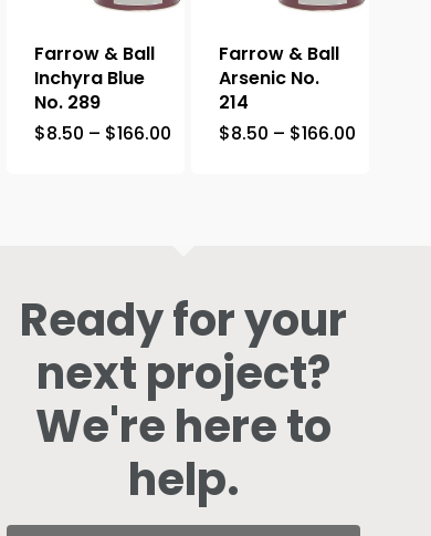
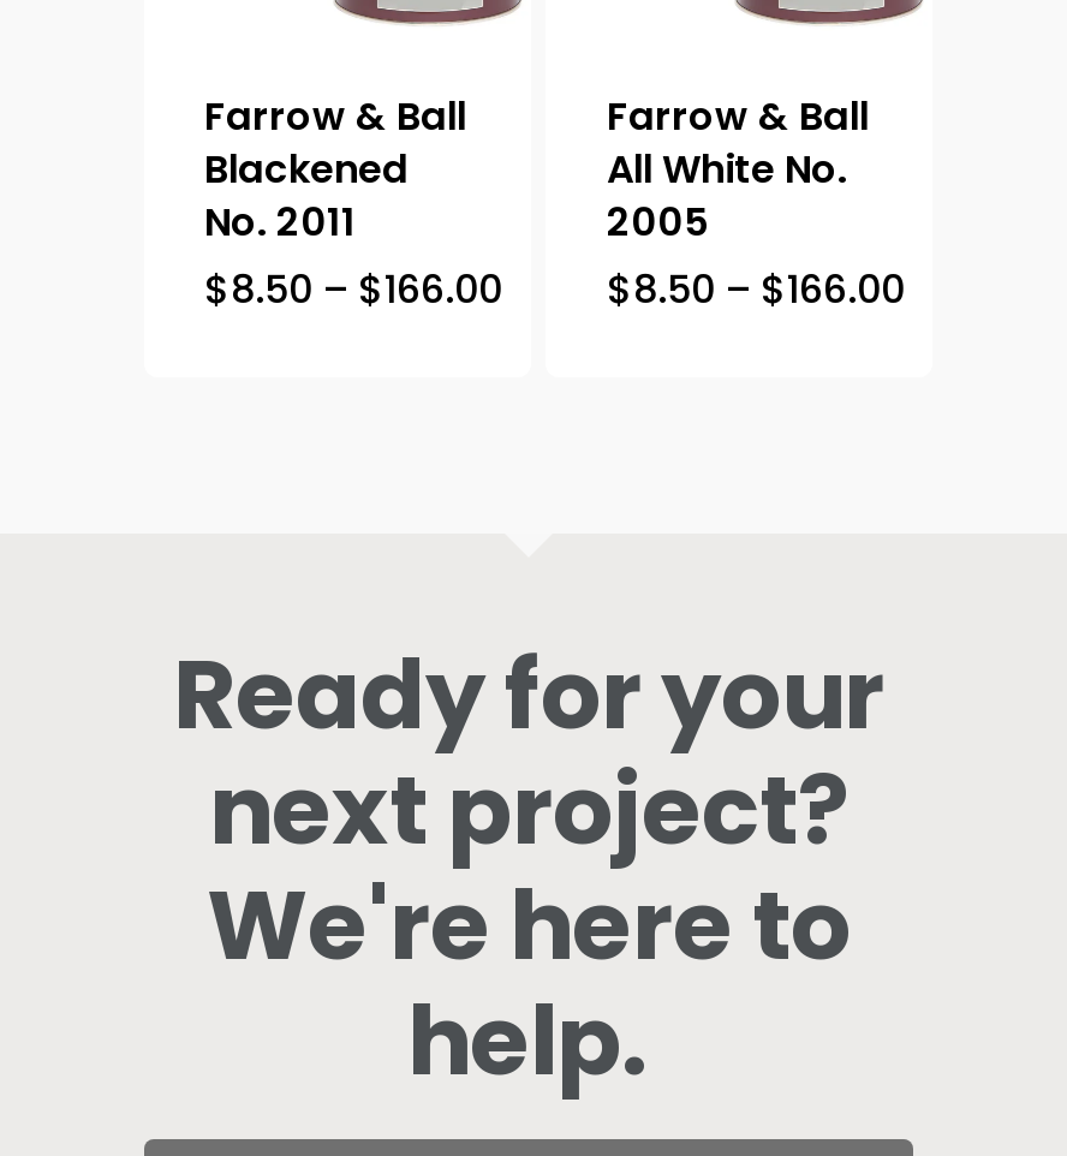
- Inchyra Blue
- No. 289
+ Blackened
+ No. 2011

- Arsenic No.
- 214
+ All White No.
+ 2005
